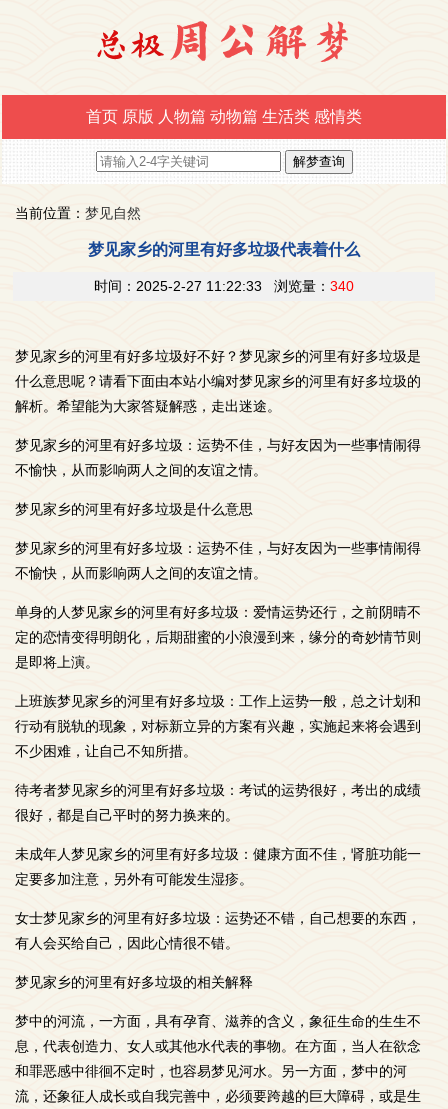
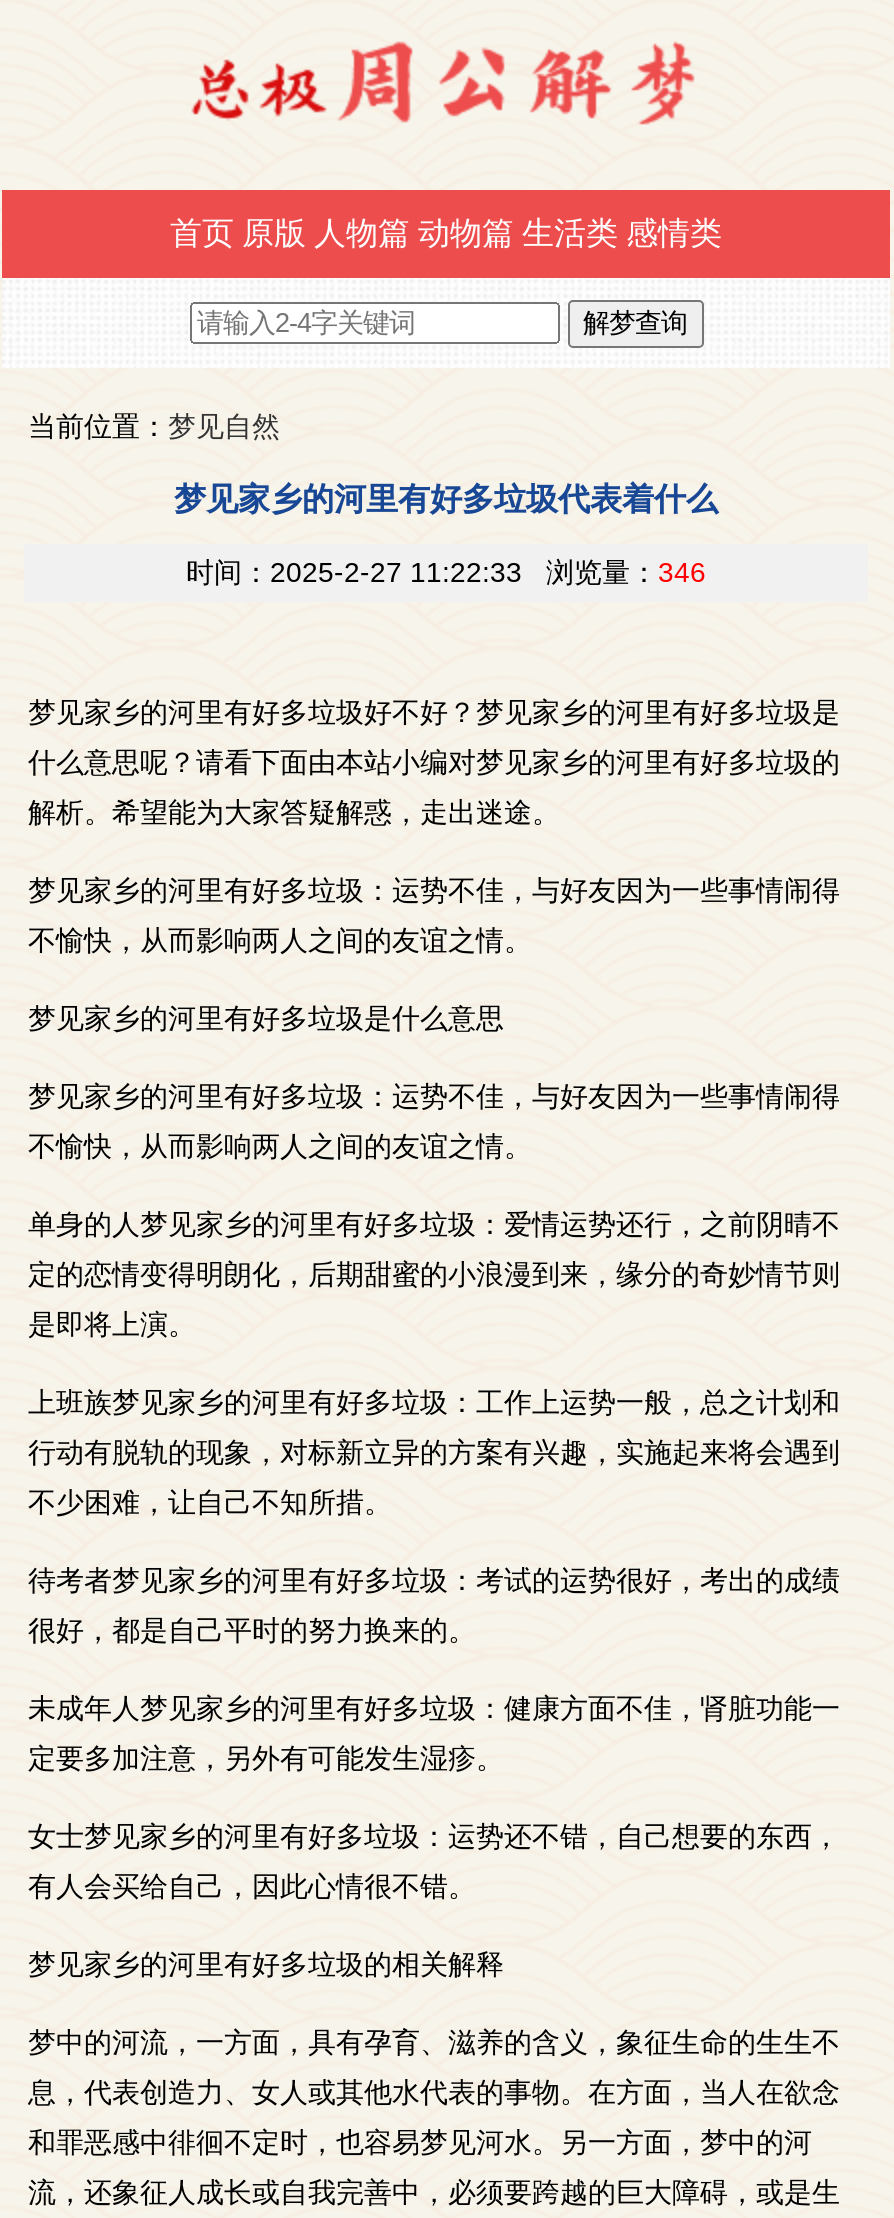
- 时间：2025-2-27 11:22:33 浏览量：340
+ 时间：2025-2-27 11:22:33 浏览量：346
